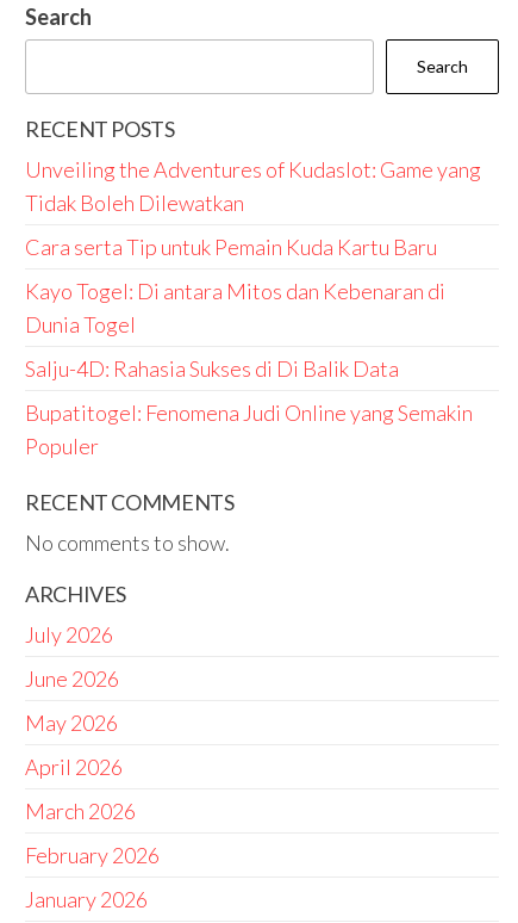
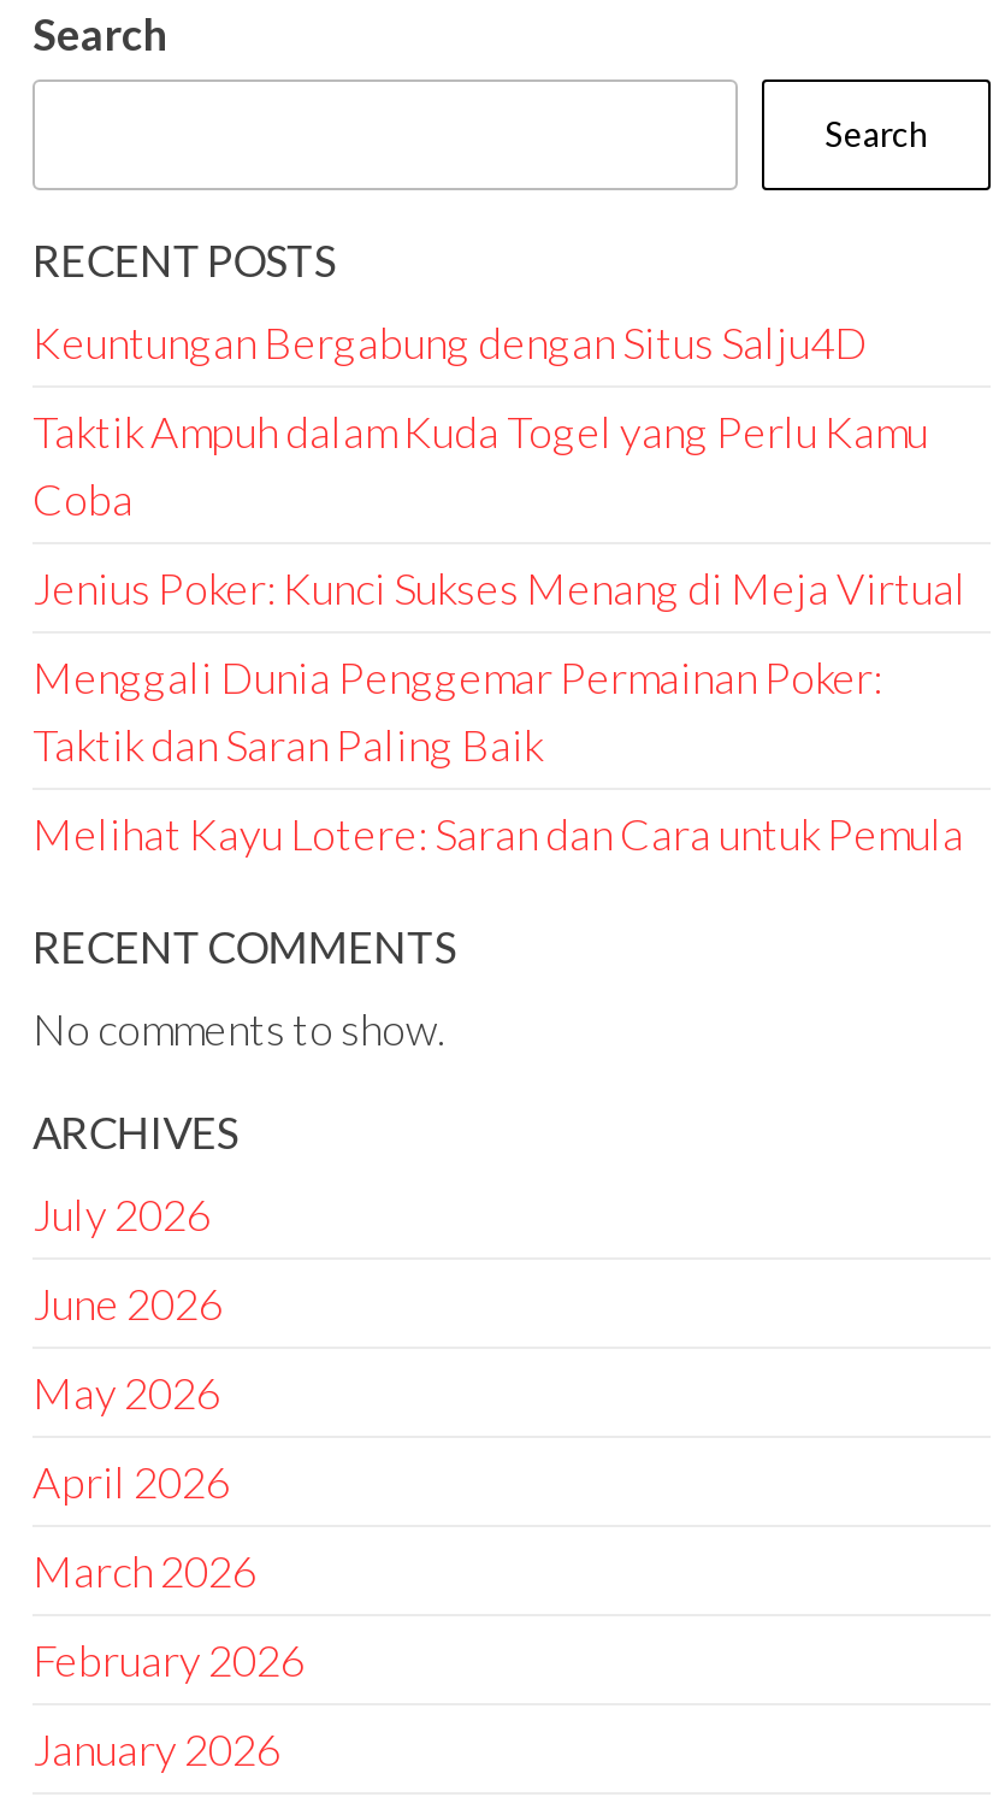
- Unveiling the Adventures of Kudaslot: Game yang
- Tidak Boleh Dilewatkan
+ Keuntungan Bergabung dengan Situs Salju4D

- Cara serta Tip untuk Pemain Kuda Kartu Baru
+ Taktik Ampuh dalam Kuda Togel yang Perlu Kamu
+ Coba

- Kayo Togel: Di antara Mitos dan Kebenaran di
- Dunia Togel
+ Jenius Poker: Kunci Sukses Menang di Meja Virtual

- Salju-4D: Rahasia Sukses di Di Balik Data
+ Menggali Dunia Penggemar Permainan Poker:
+ Taktik dan Saran Paling Baik

- Bupatitogel: Fenomena Judi Online yang Semakin
- Populer
+ Melihat Kayu Lotere: Saran dan Cara untuk Pemula
